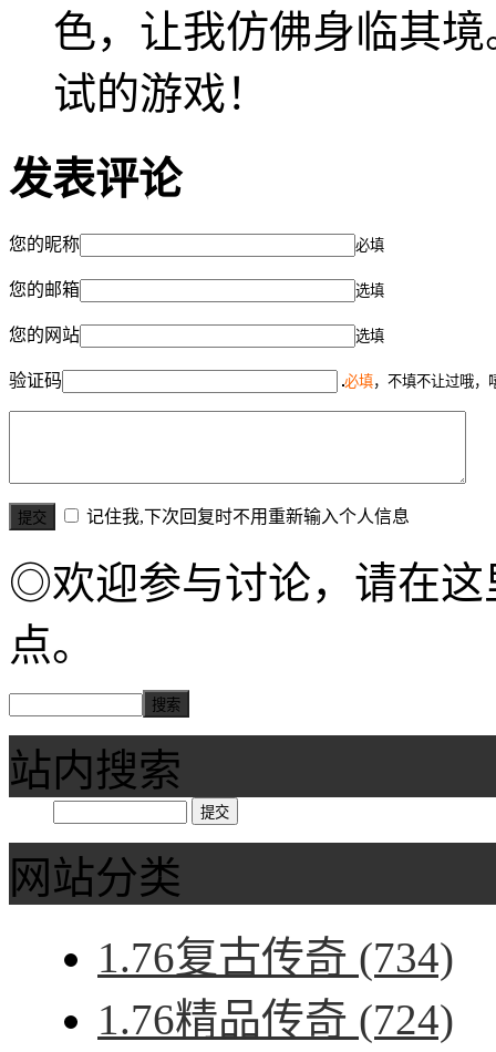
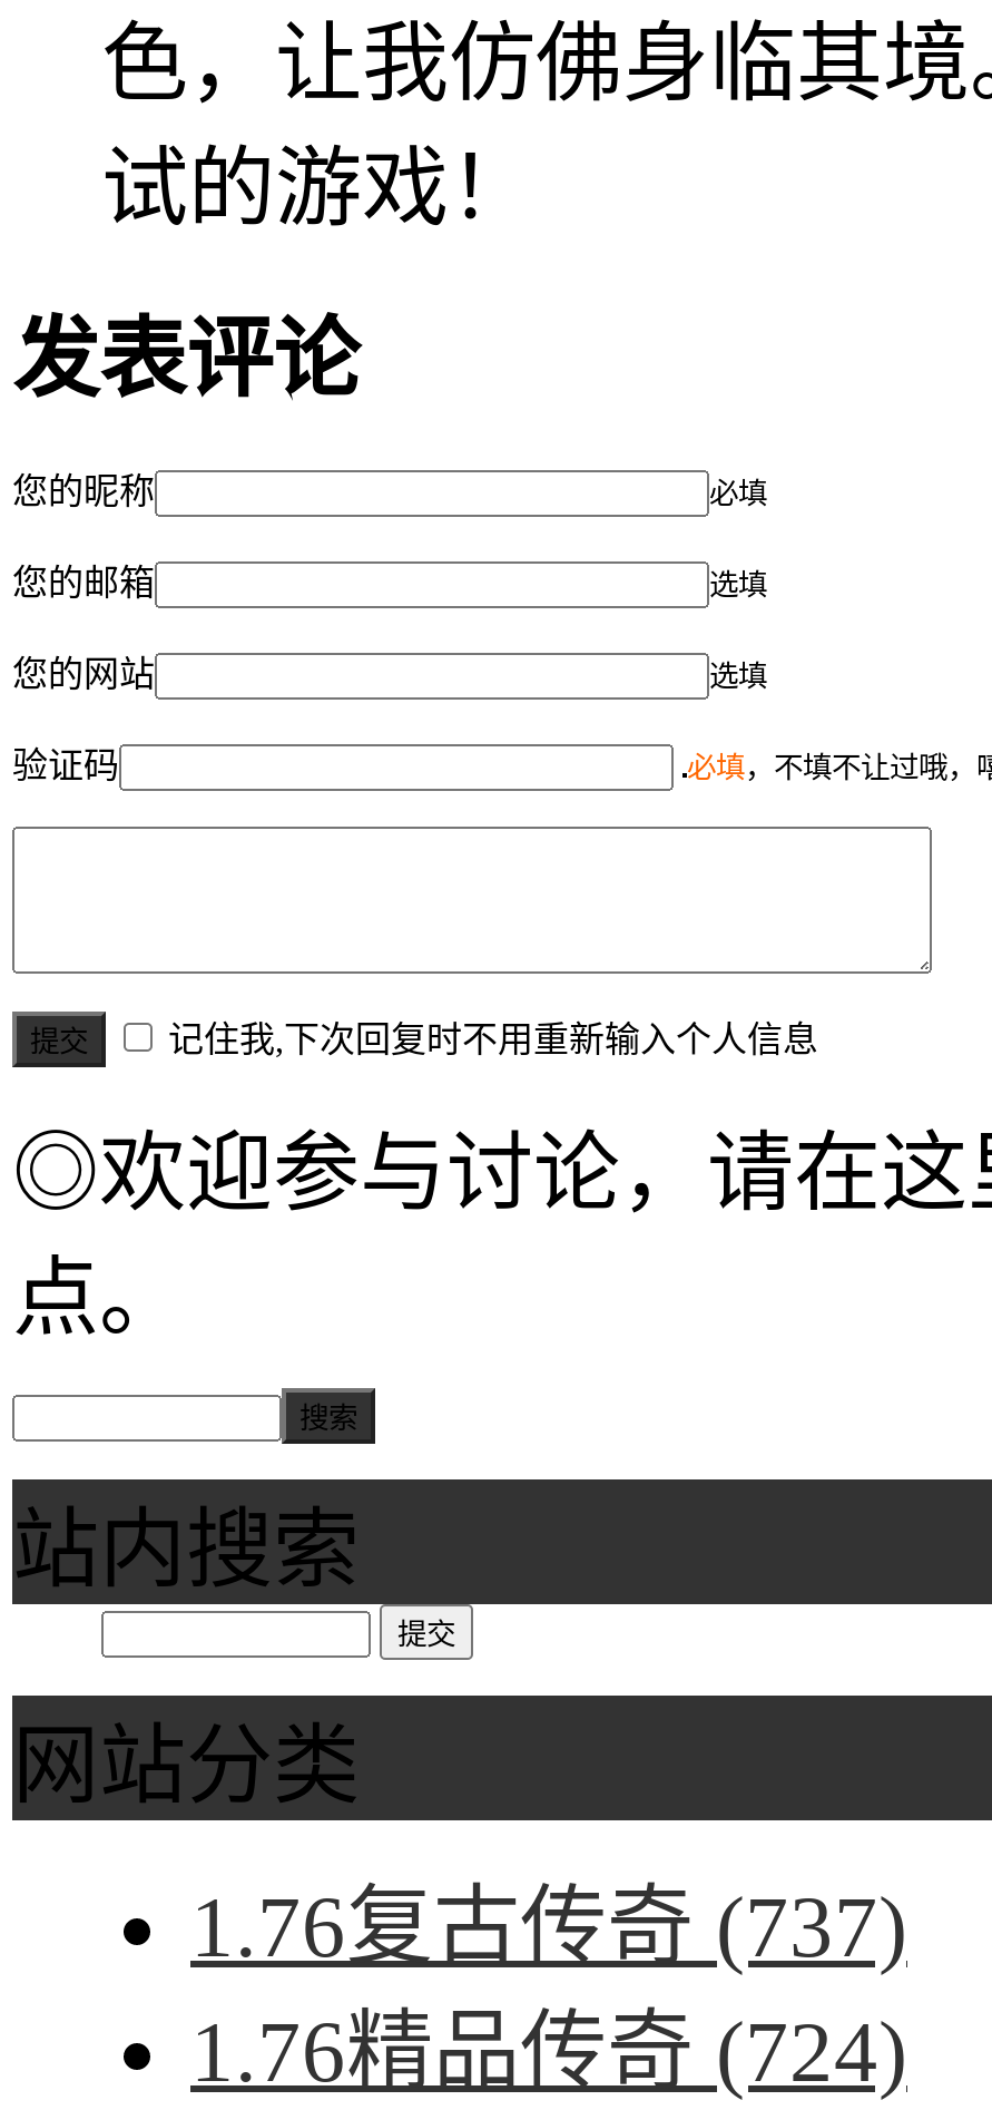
- 1.76复古传奇(734)
+ 1.76复古传奇(737)
